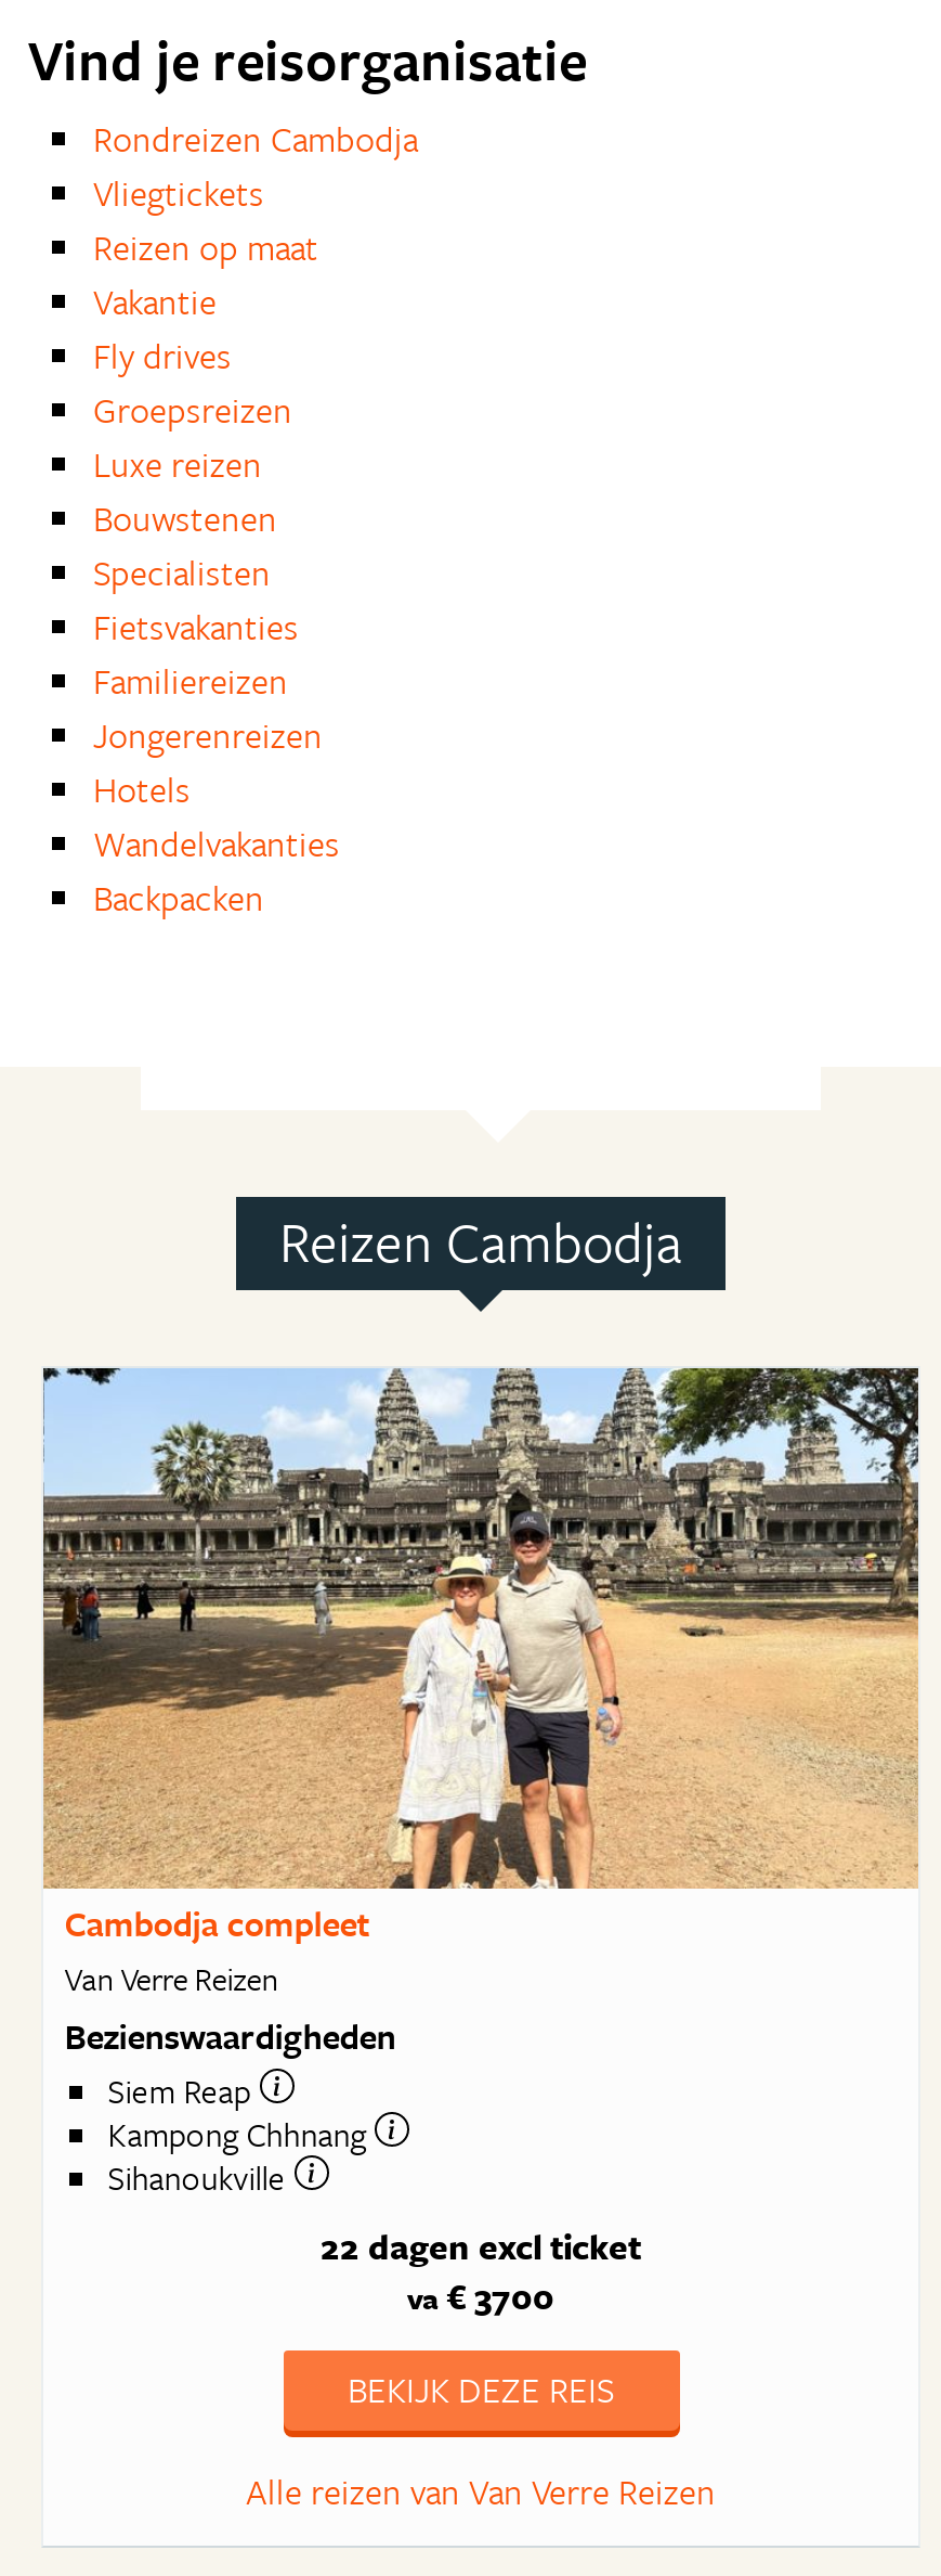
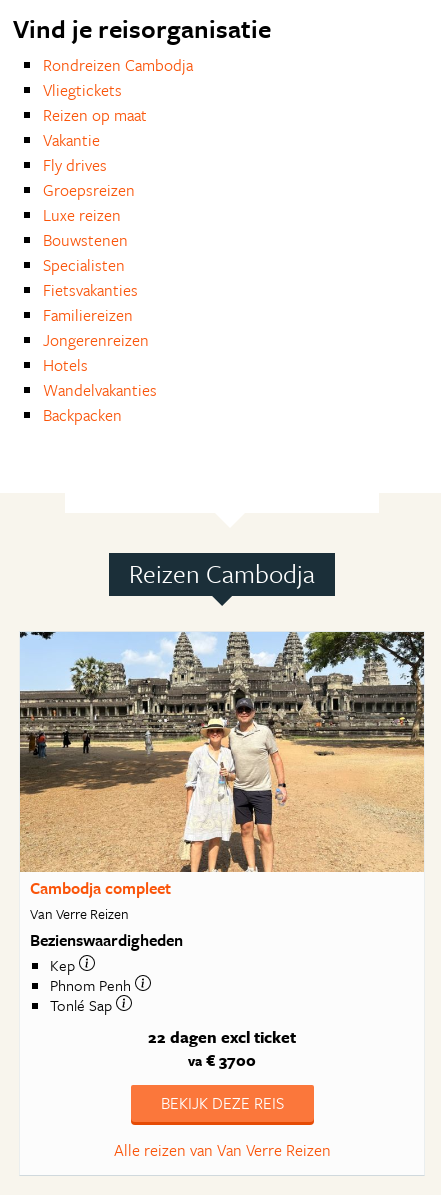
- Siem Reap
- Kampong Chhnang
- Sihanoukville
+ Kep
+ Phnom Penh
+ Tonlé Sap
